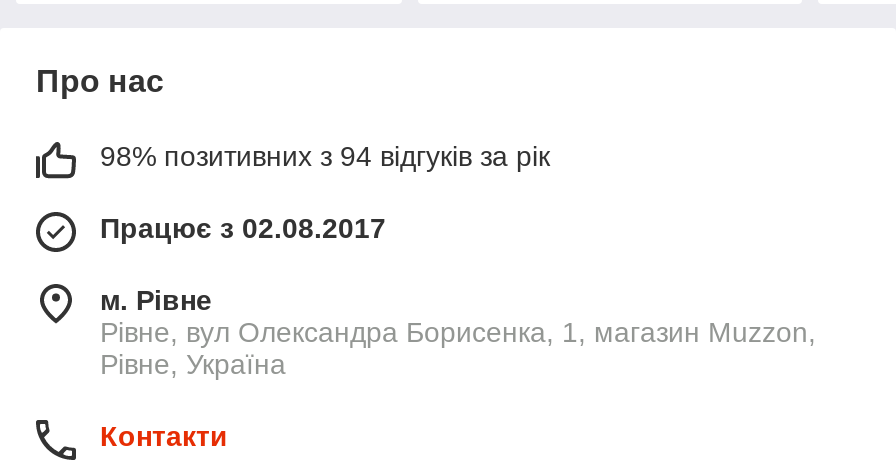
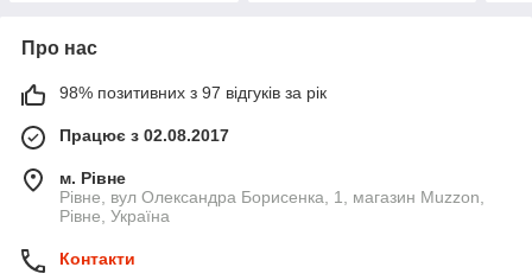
- 98% позитивних з 94 відгуків за рік
+ 98% позитивних з 97 відгуків за рік
